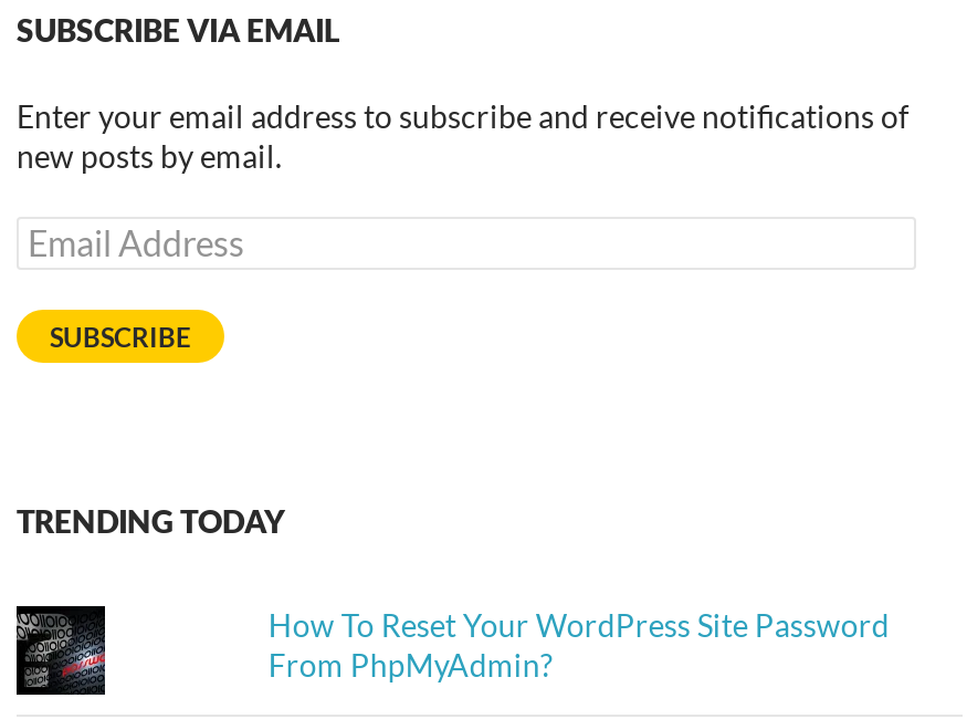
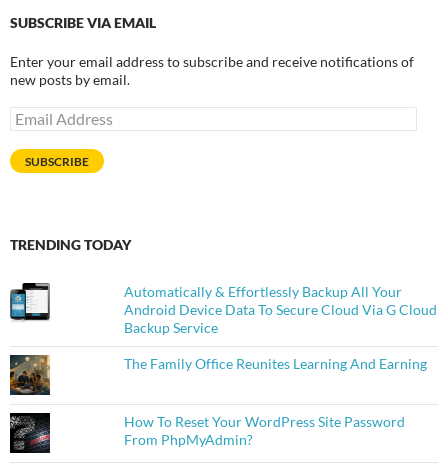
+ [image]

+ [image]

+ Automatically & Effortlessly Backup All Your
+ Android Device Data To Secure Cloud Via G Cloud
+ Backup Service
+ The Family Office Reunites Learning And Earning
